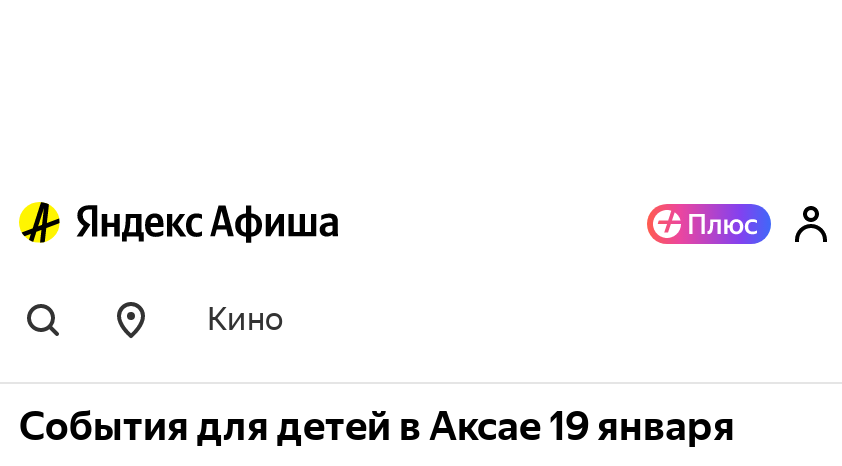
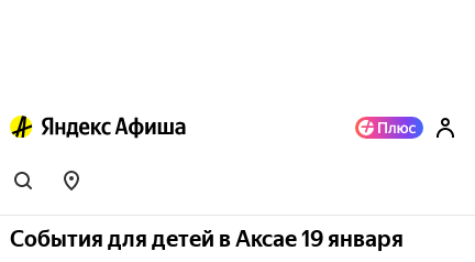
- Кино
